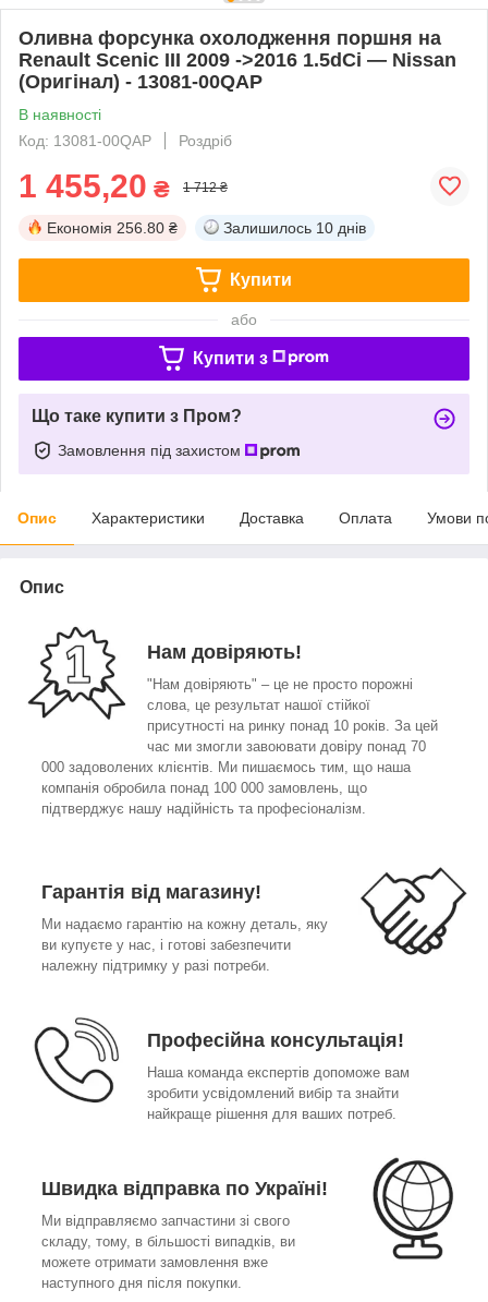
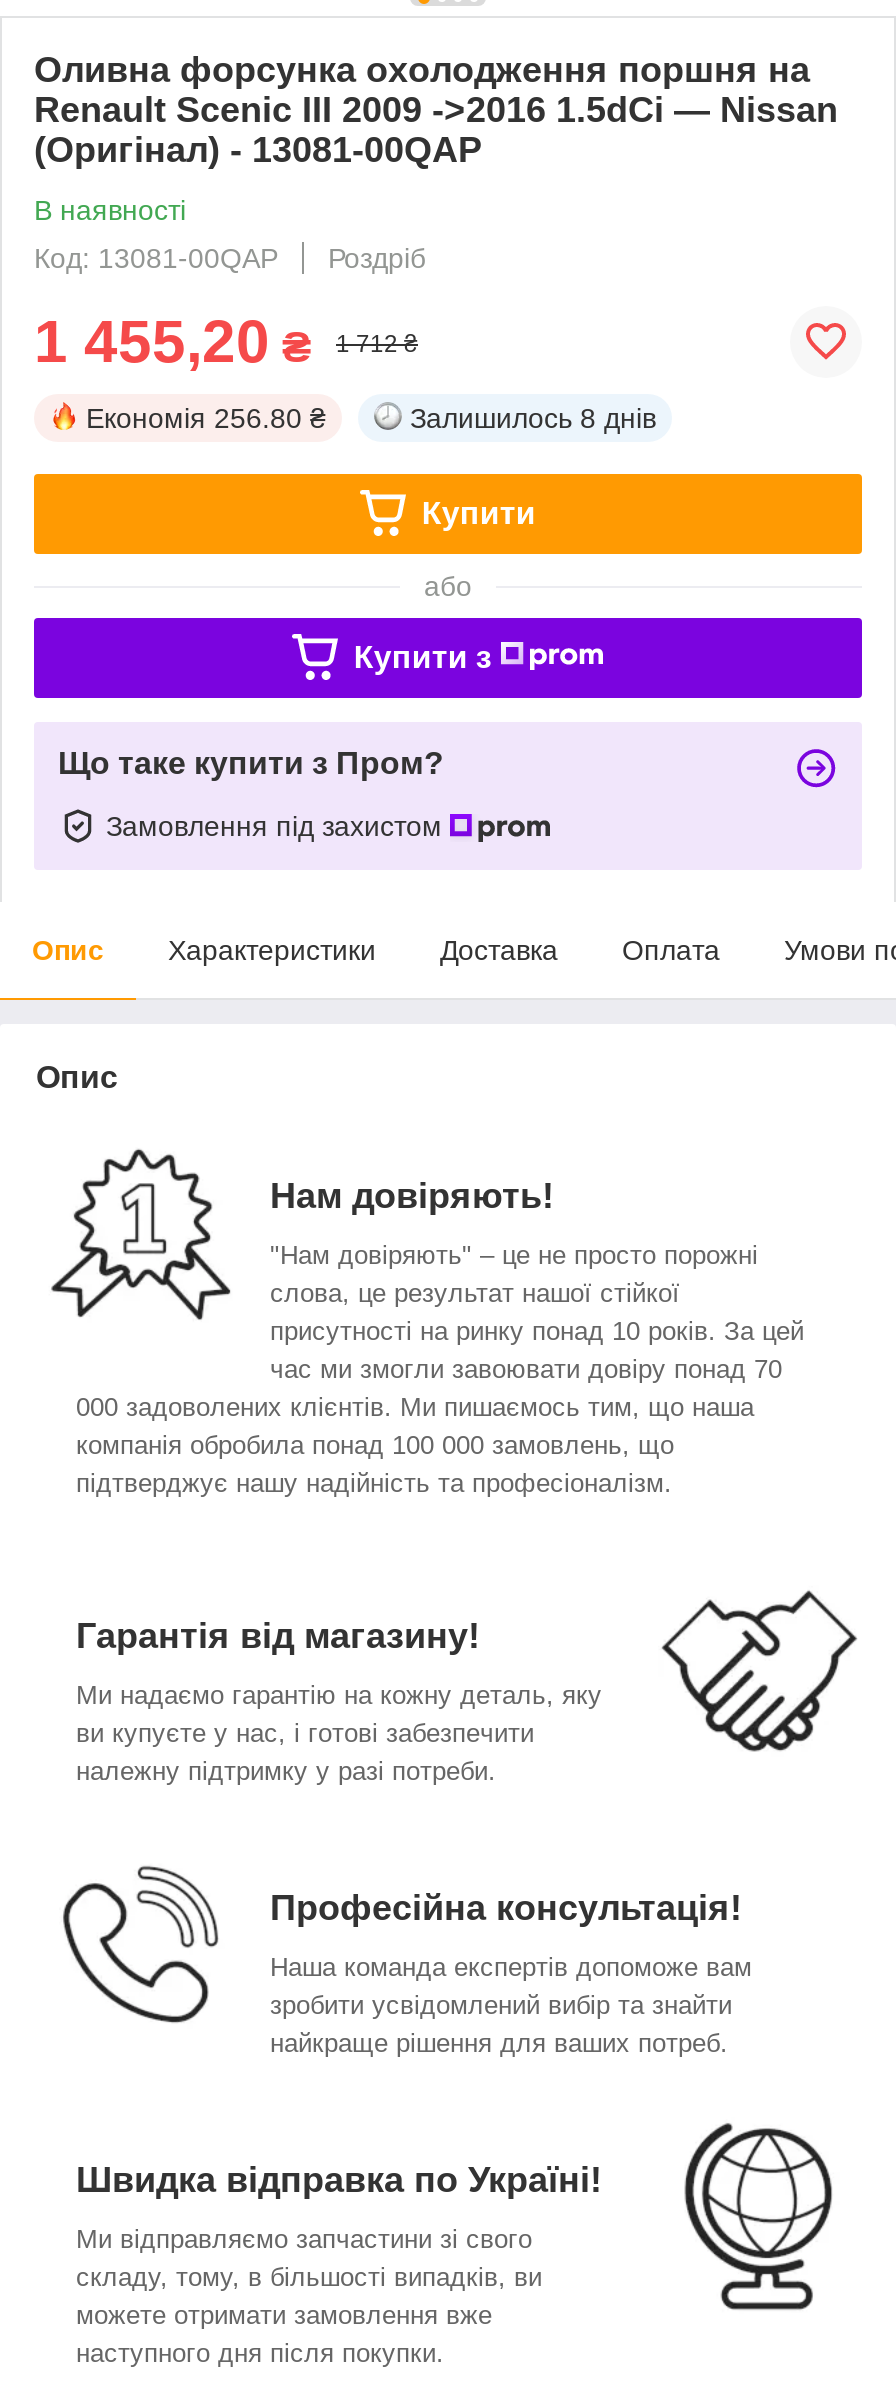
- Залишилось 10 днів
+ Залишилось 8 днів
